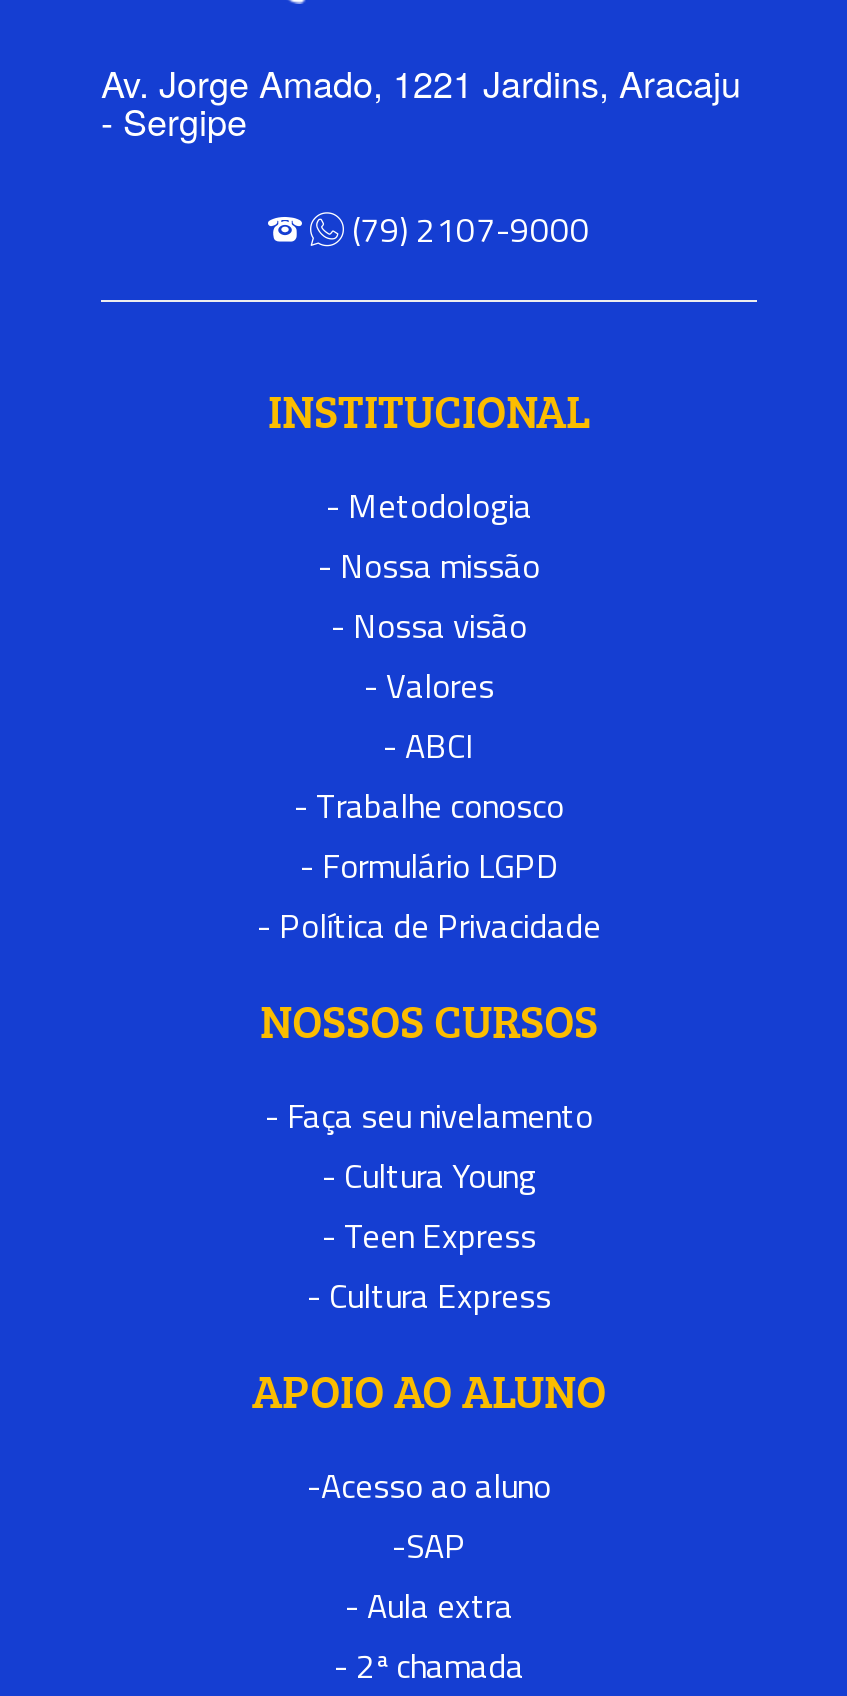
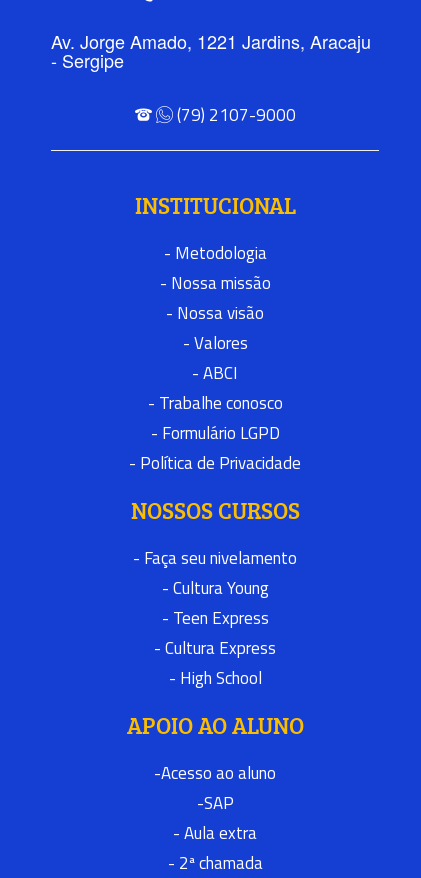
+ - High School
